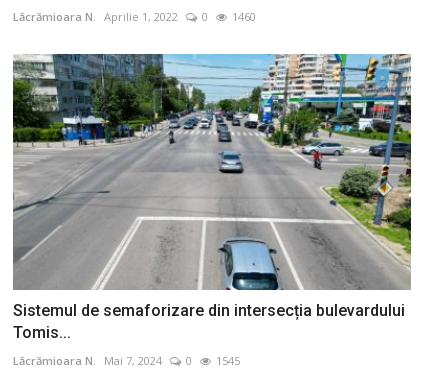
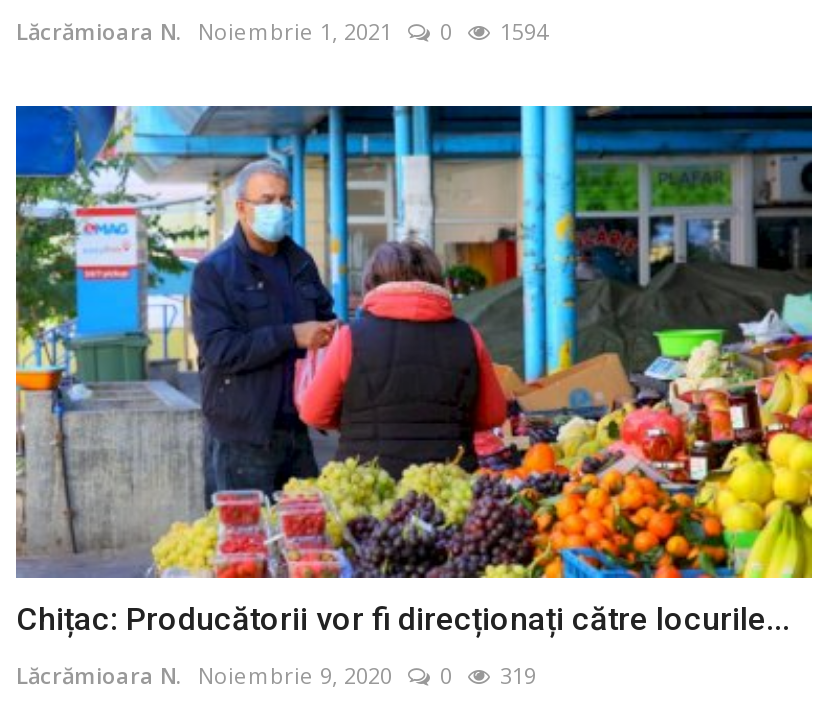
- Lăcrămioara N. Aprilie 1, 2022
+ Lăcrămioara N. Noiembrie 1, 2021

- 1460
+ 1594

- [image]
- Sistemul de semaforizare din intersecția bulevardului
- Tomis...
+ [image]
+ Chițac: Producătorii vor fi direcționați către locurile...

- Lăcrămioara N. Mai 7, 2024
+ Lăcrămioara N. Noiembrie 9, 2020

- 1545
+ 319
